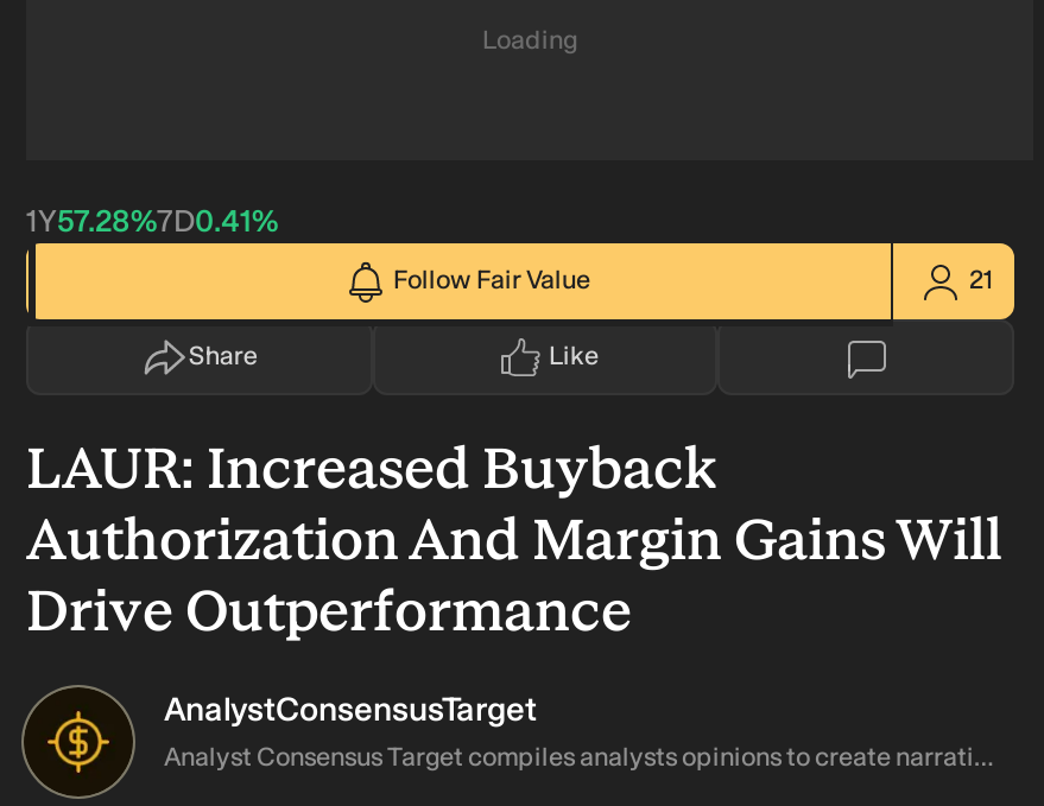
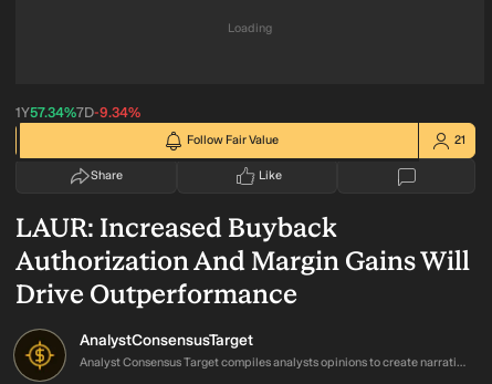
- 1Y57.28%7D0.41%
+ 1Y57.34%7D-9.34%
